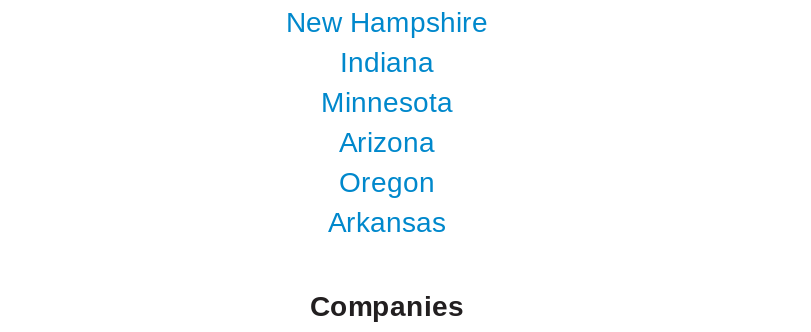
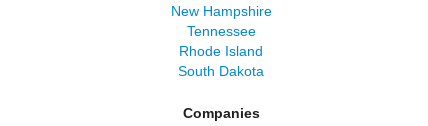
- Indiana
- Minnesota
- Arizona
- Oregon
- Arkansas
+ Tennessee
+ Rhode Island
+ South Dakota
